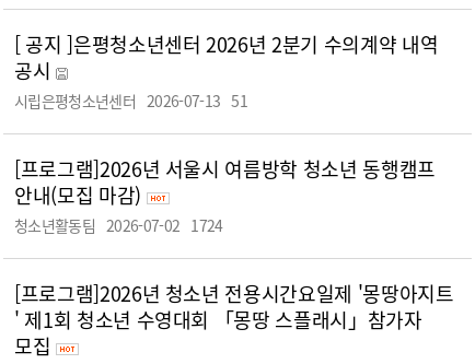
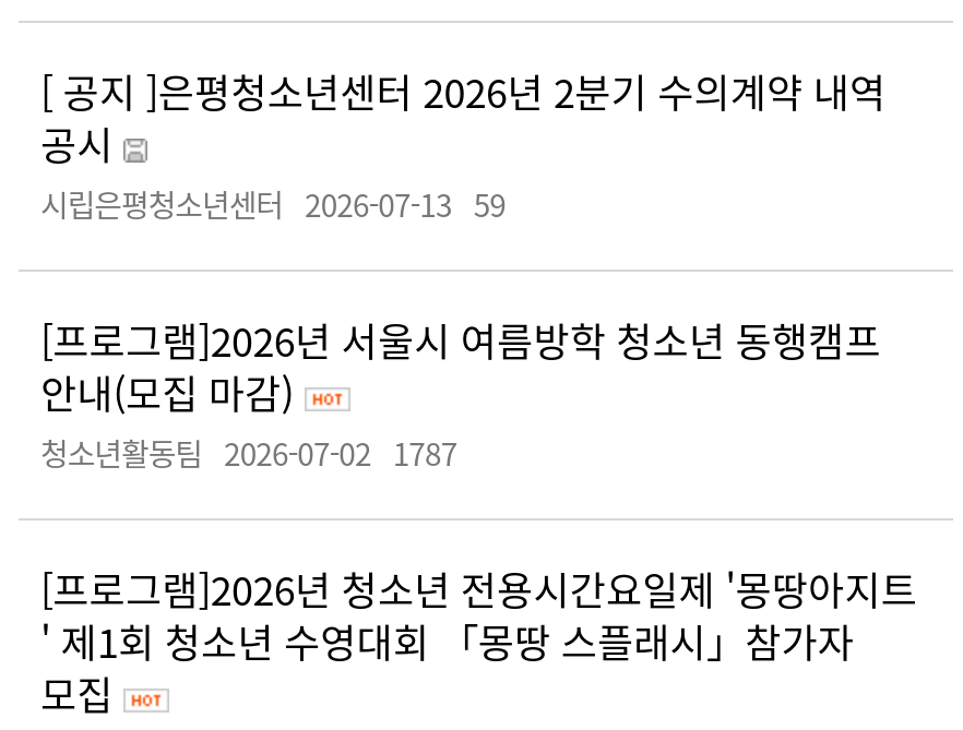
- 시립은평청소년센터 2026-07-13 51
+ 시립은평청소년센터 2026-07-13 59

- 청소년활동팀 2026-07-02 1724
+ 청소년활동팀 2026-07-02 1787
